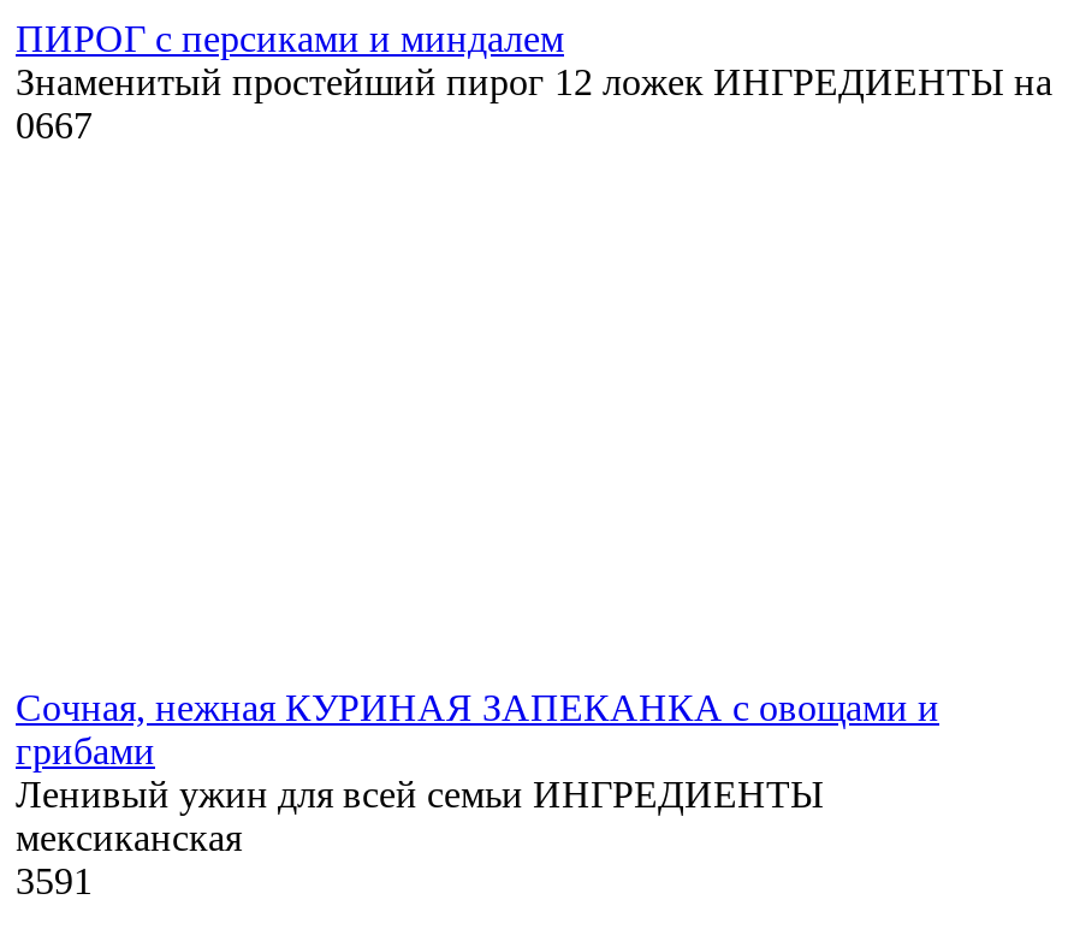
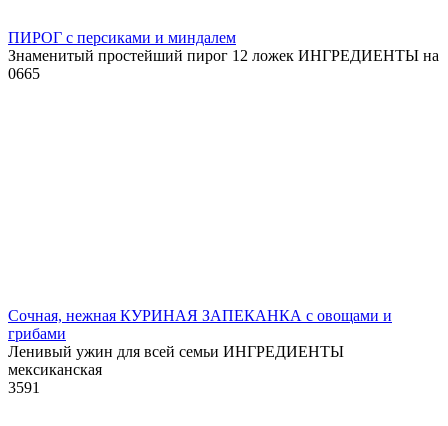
- 0667
+ 0665
